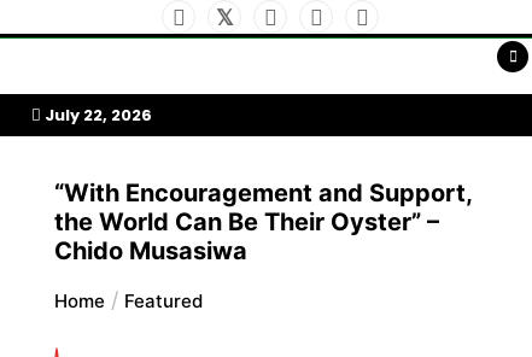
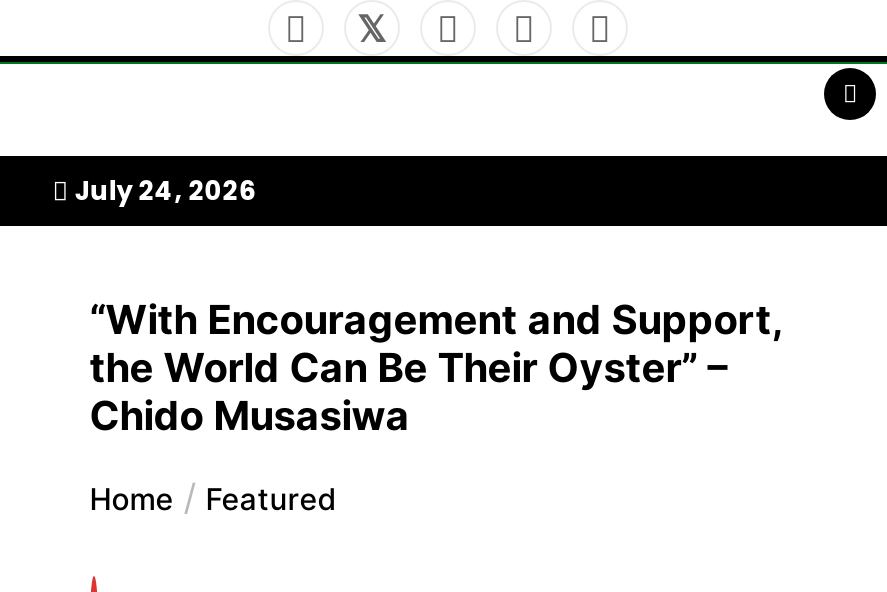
- July 22, 2026
+ July 24, 2026
